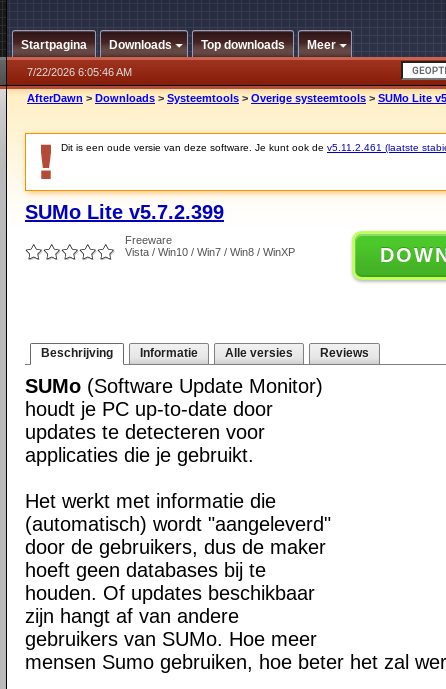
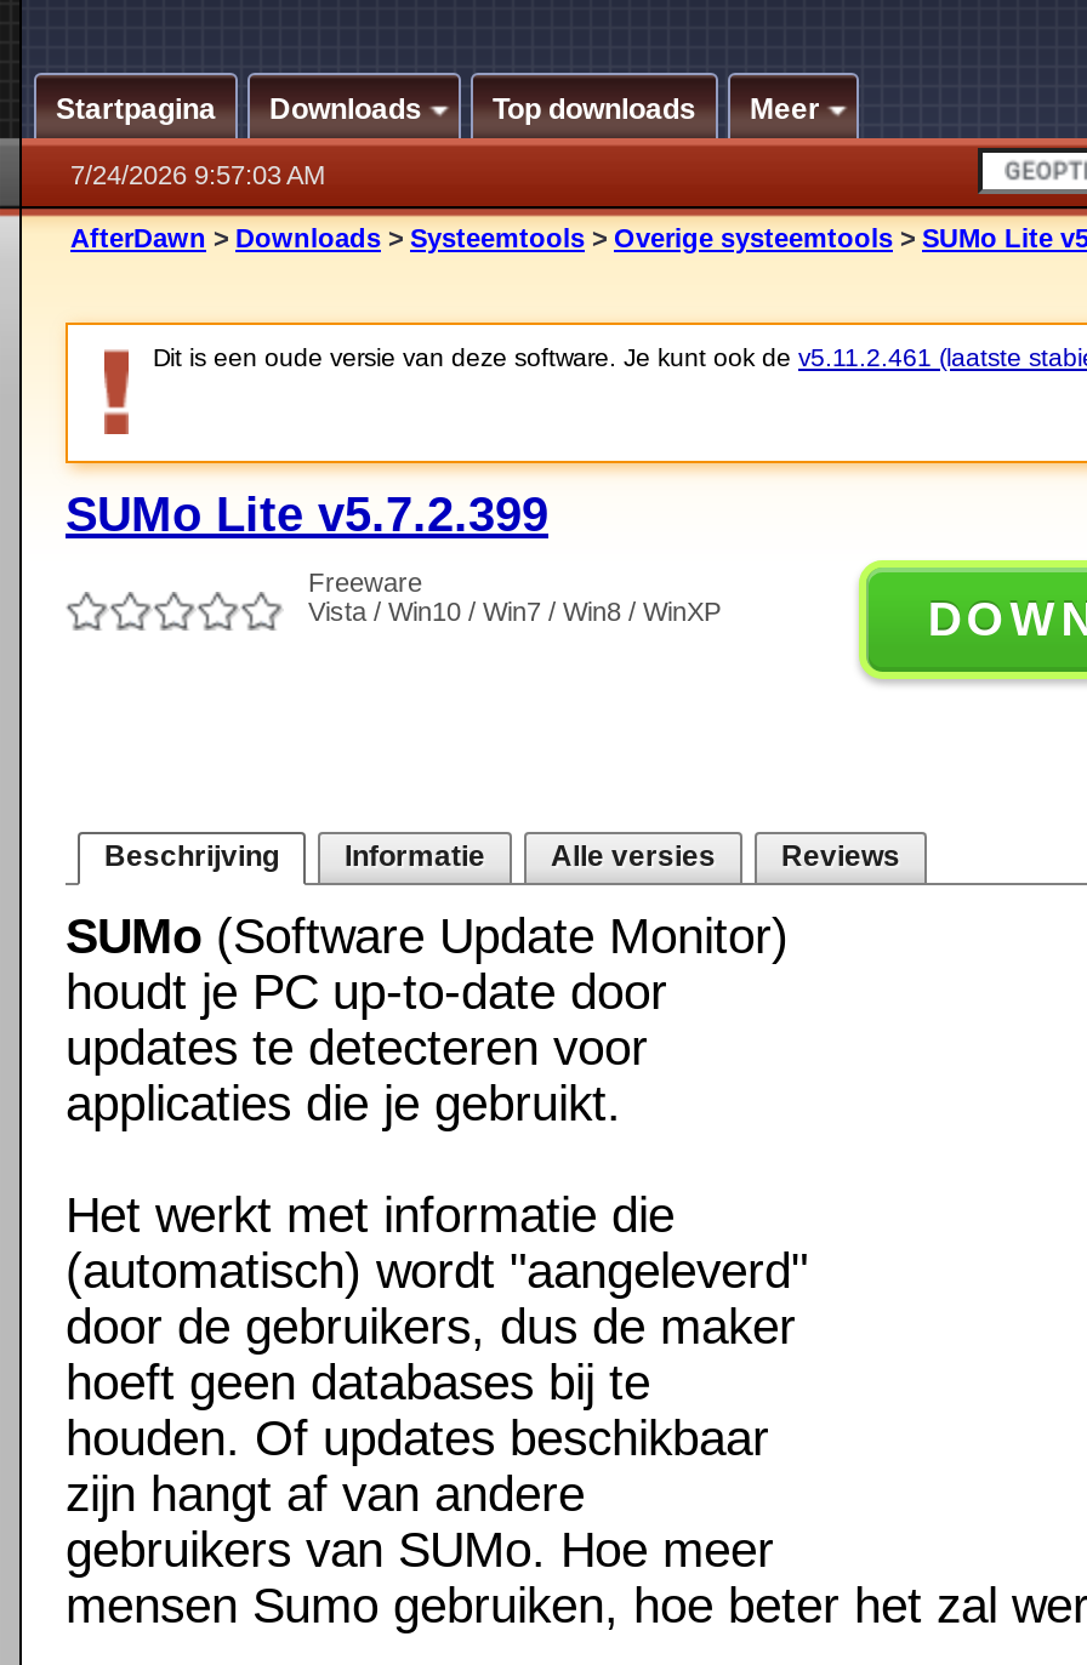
- 7/22/2026 6:05:46 AM
+ 7/24/2026 9:57:03 AM
